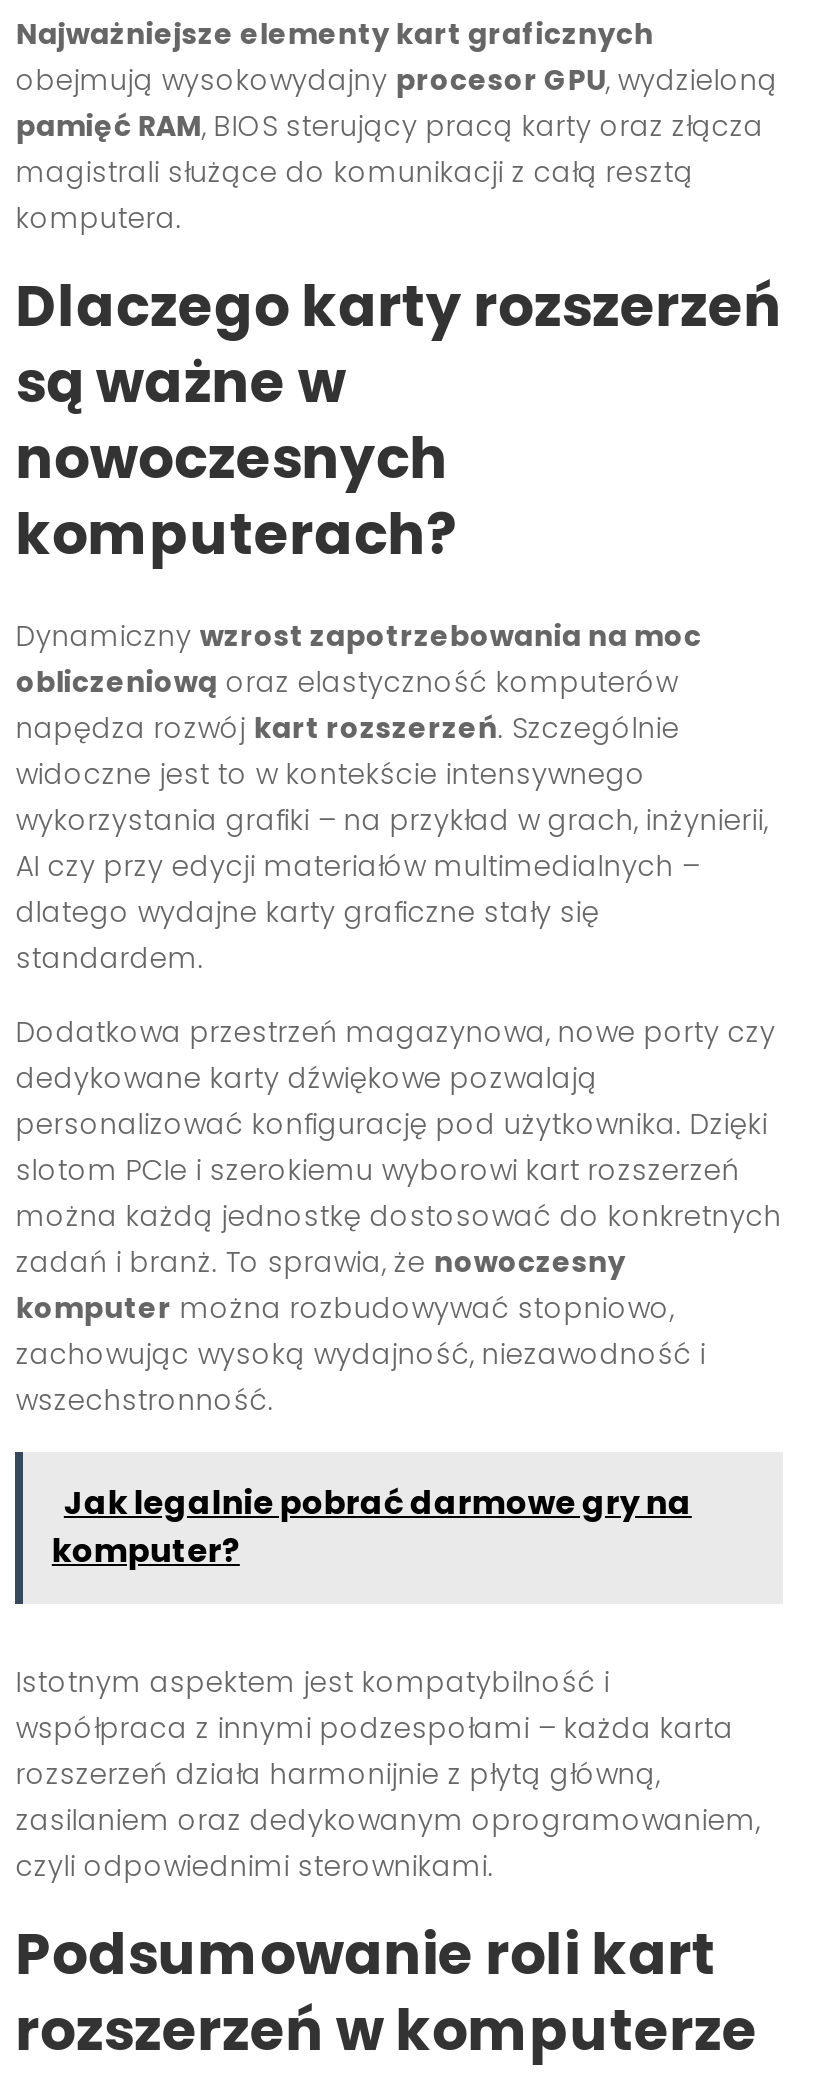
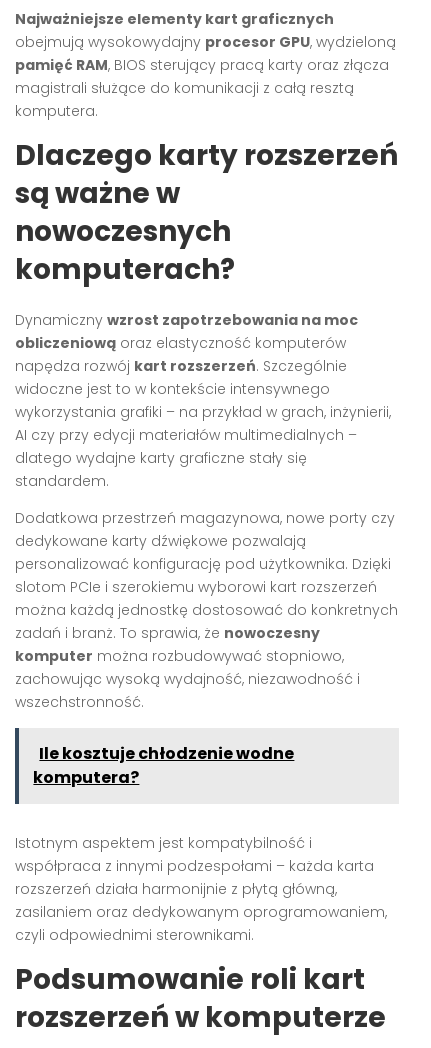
- Jak legalnie pobrać darmowe gry na
- komputer?
+ Ile kosztuje chłodzenie wodne
+ komputera?
